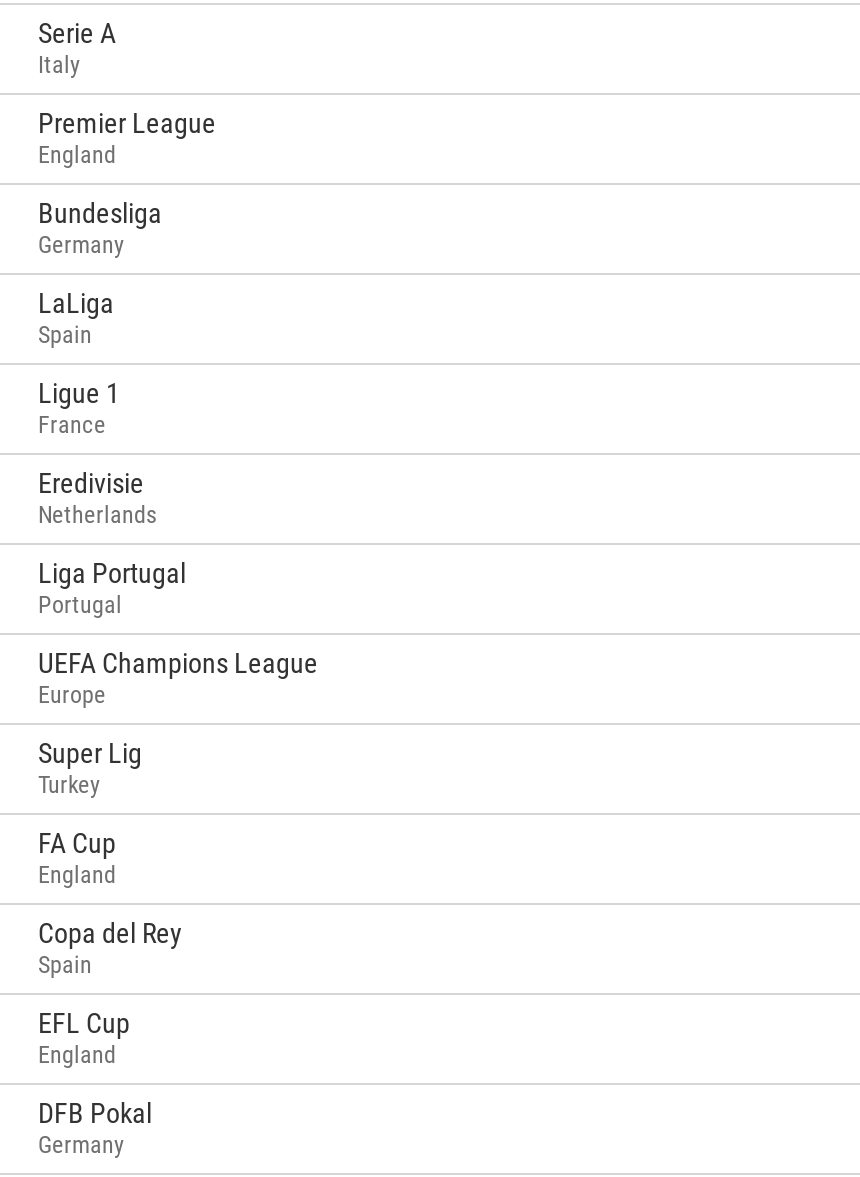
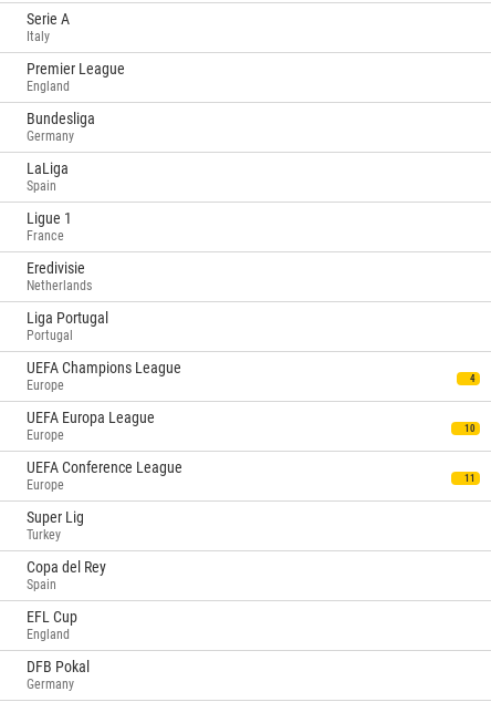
+ 4
+ UEFA Europa League
+ Europe
+ 10
+ UEFA Conference League
+ Europe
+ 11

moved down: Super Lig | Turkey

- FA Cup
- England
